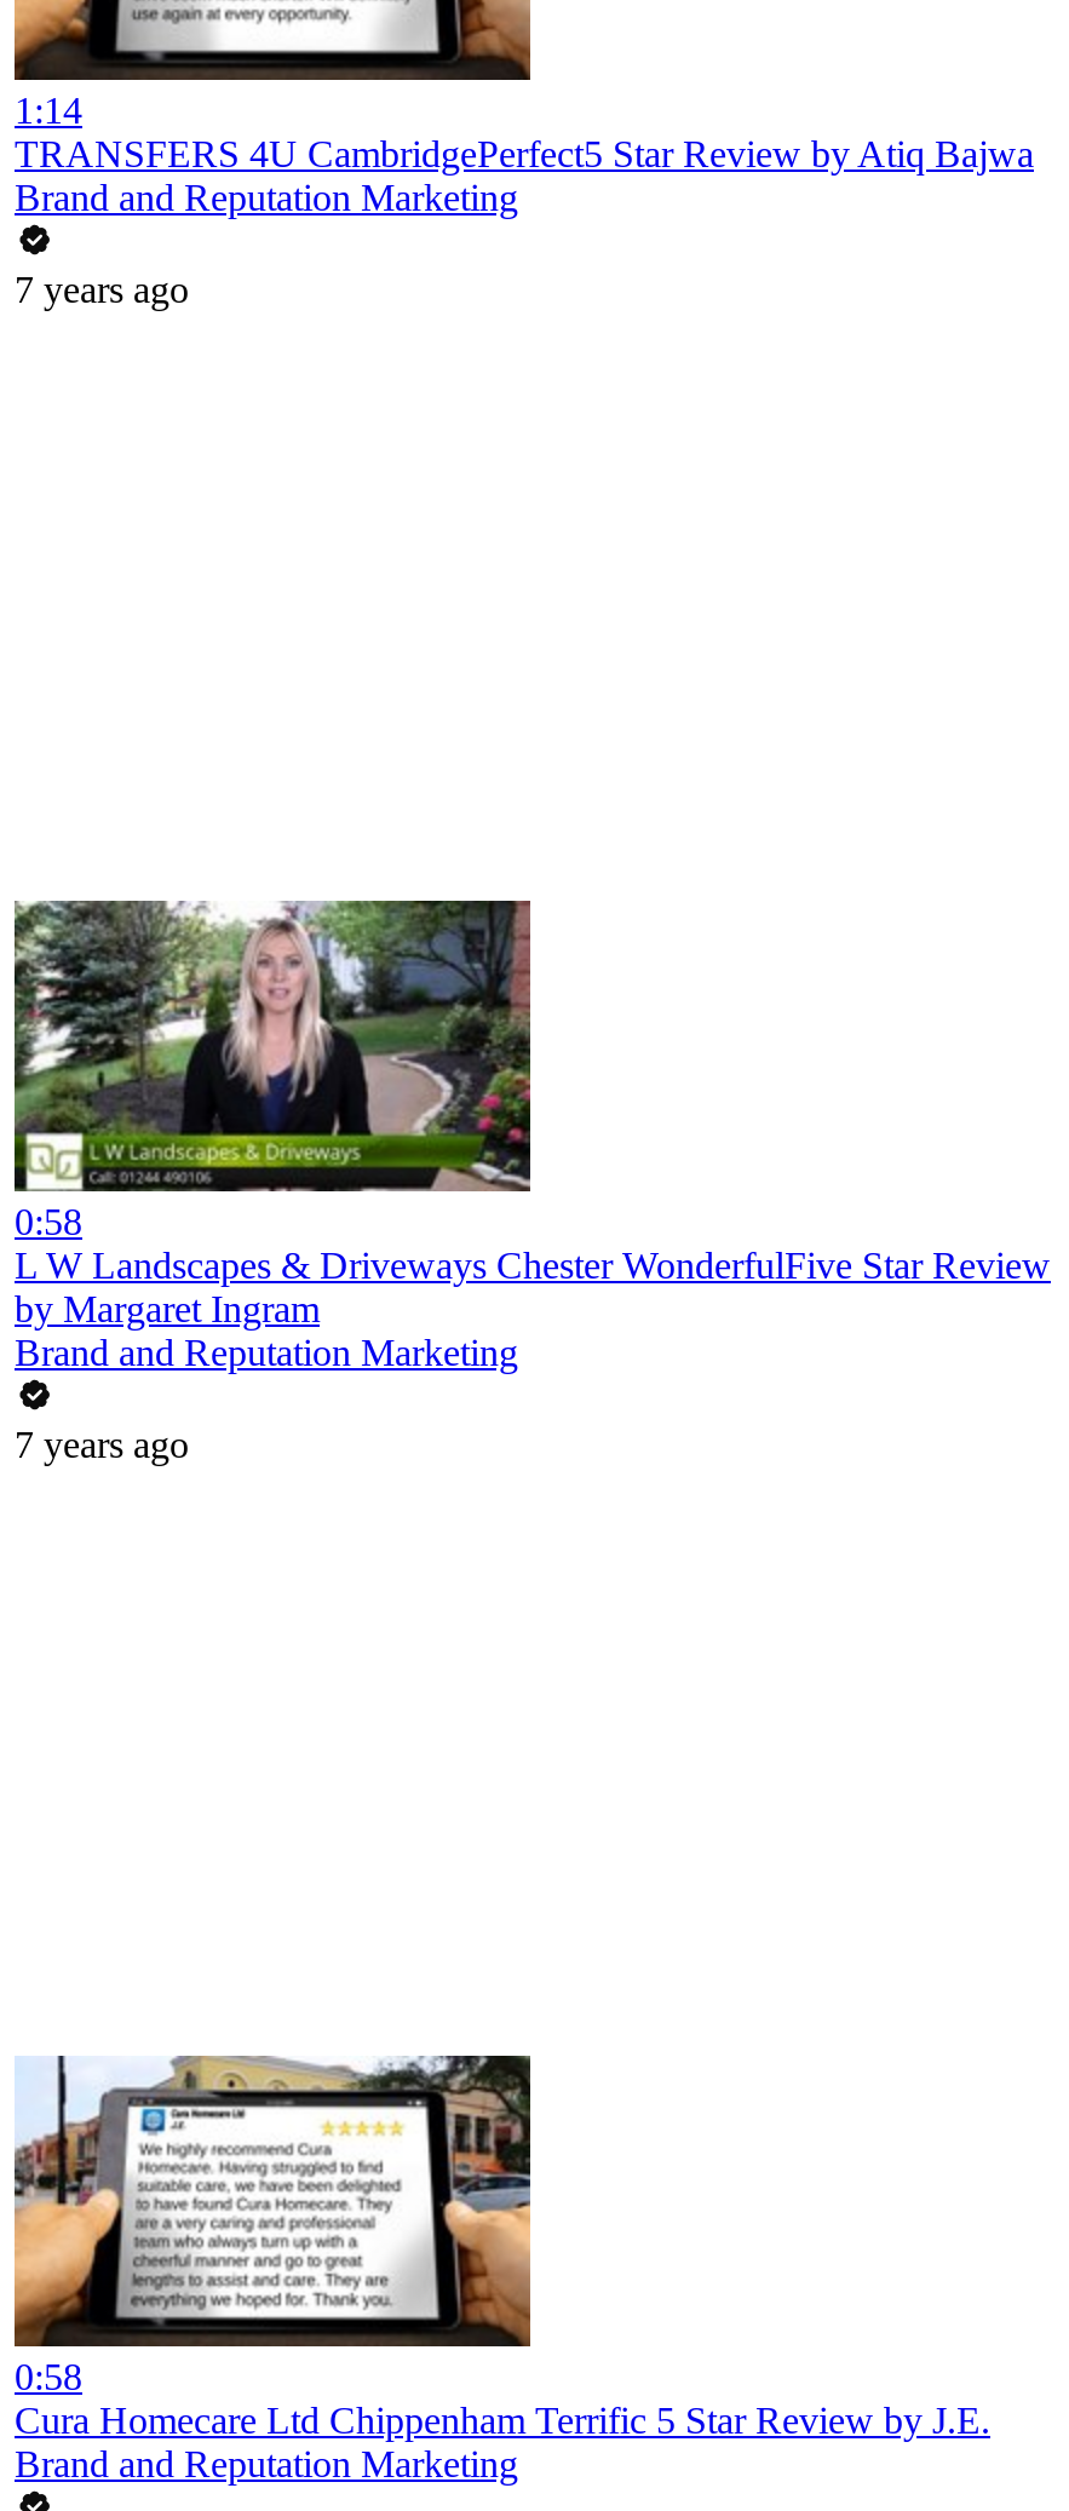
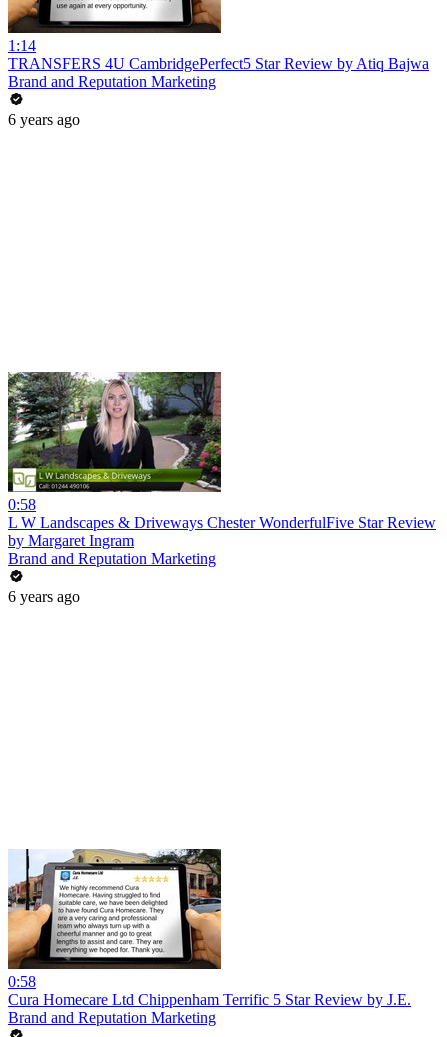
- 7 years ago
+ 6 years ago

- 7 years ago
+ 6 years ago
